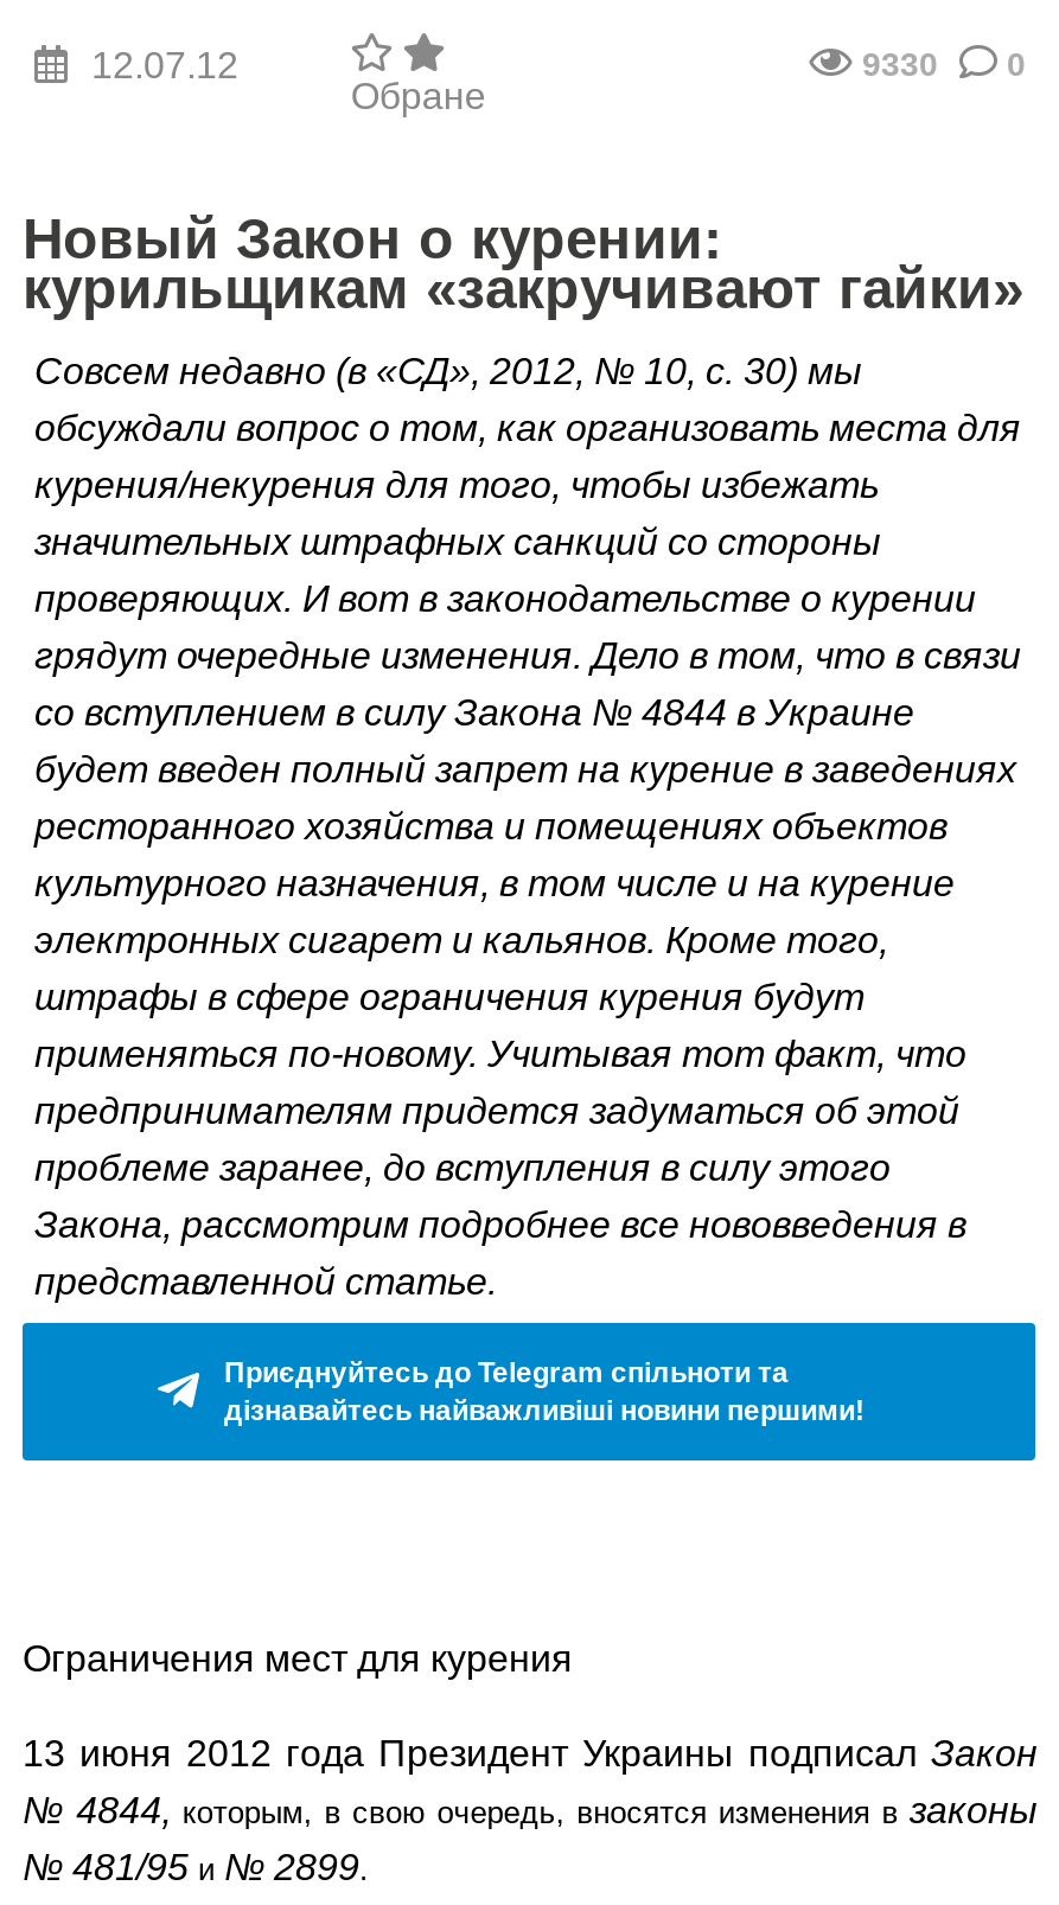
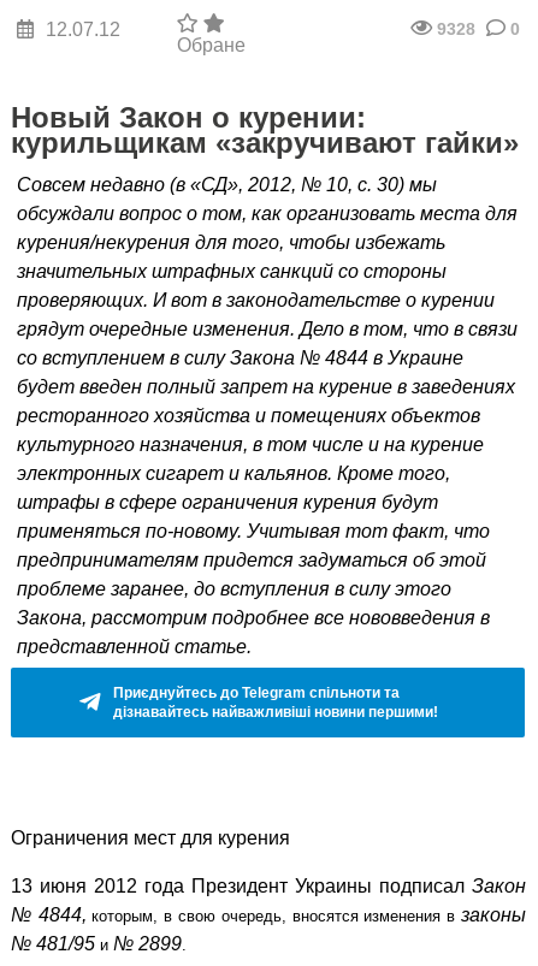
- 9330 0
+ 9328 0
